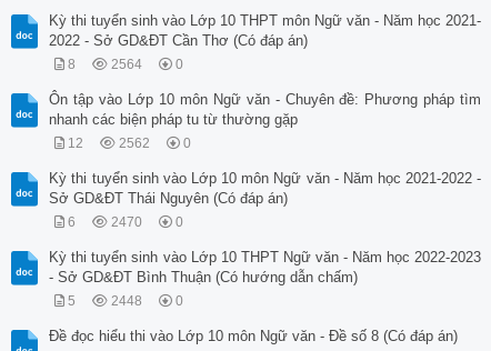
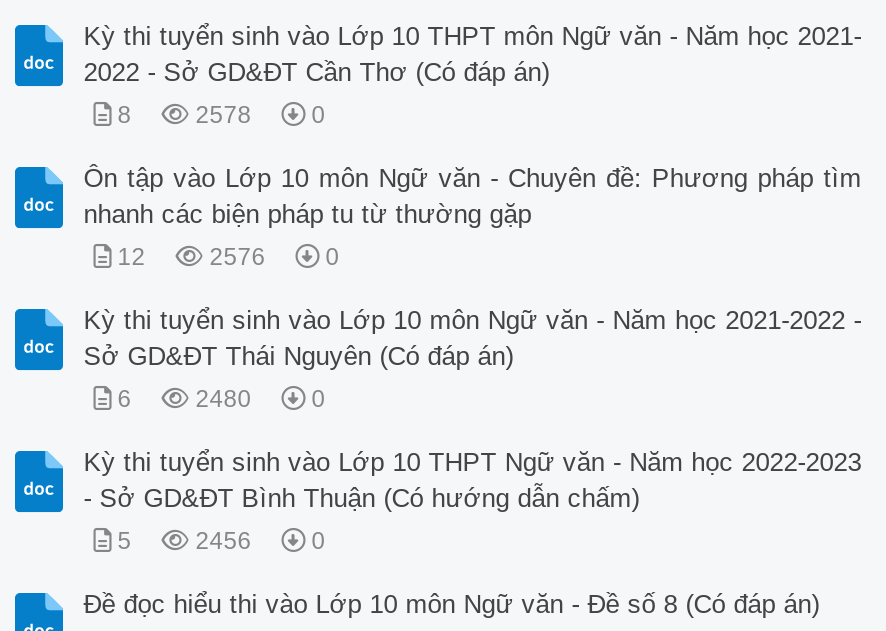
- 2564
+ 2578

- 2562
+ 2576

- 2470
+ 2480

- 2448
+ 2456
